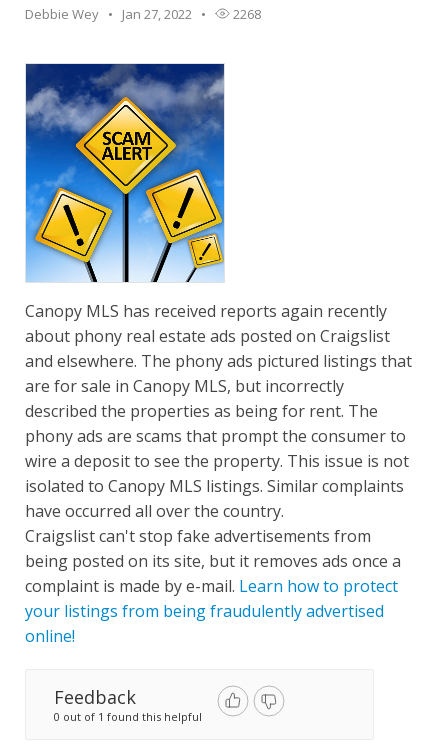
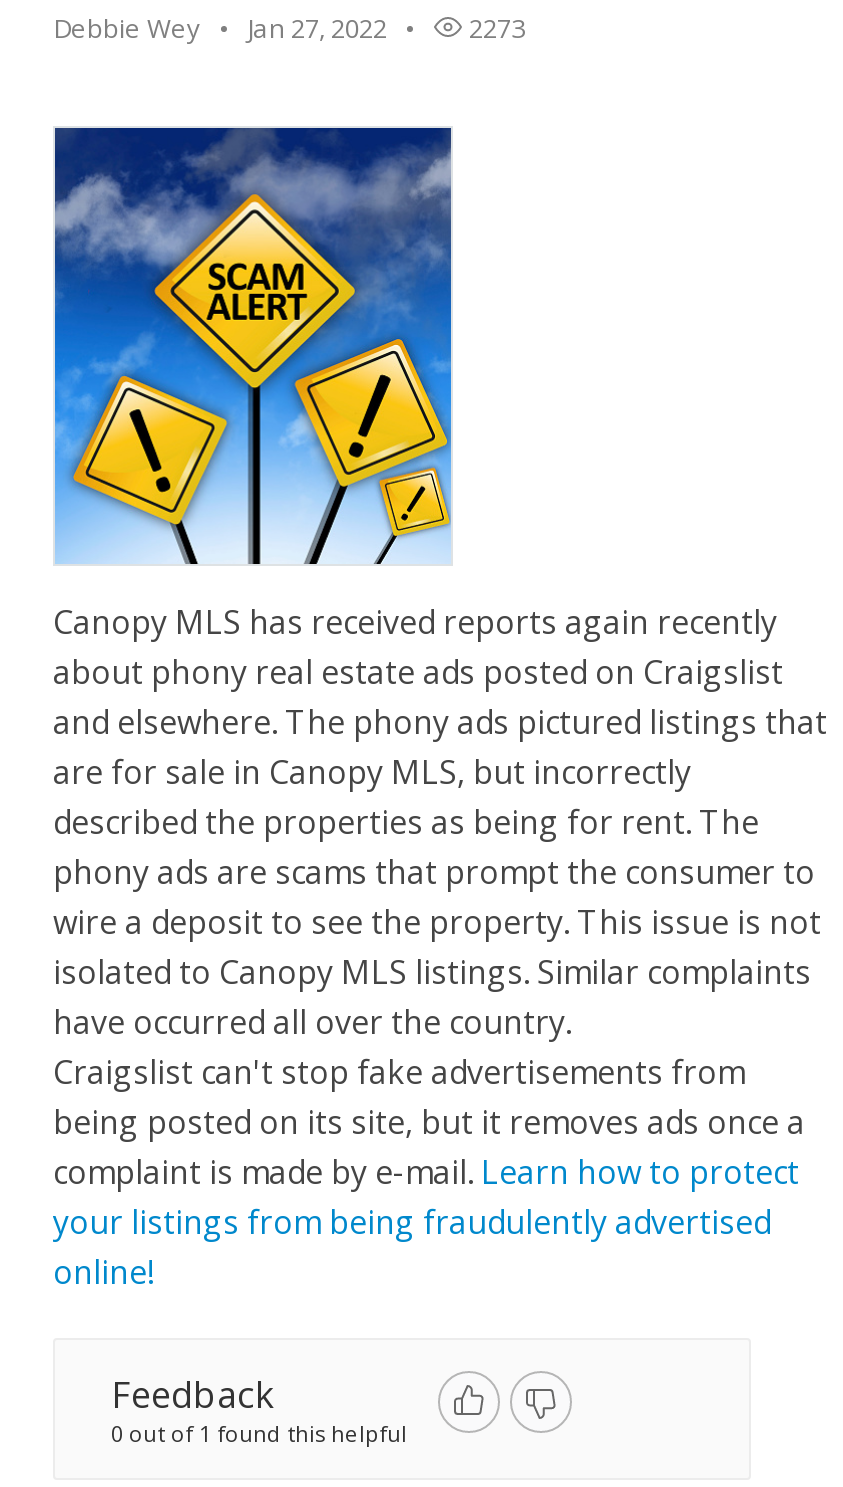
- 2268
+ 2273
